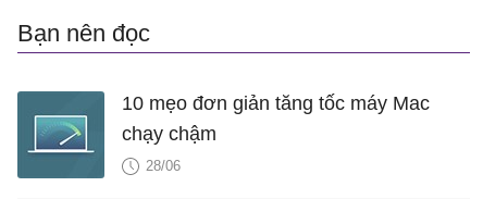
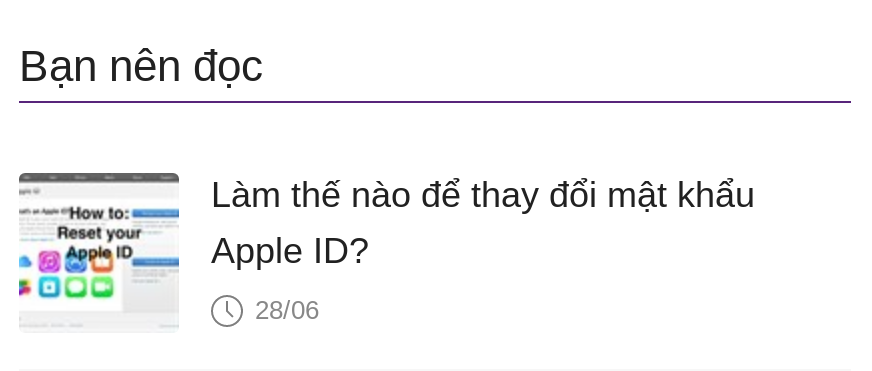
- [image]
- 10 mẹo đơn giản tăng tốc máy Mac
- chạy chậm
+ [image]
+ Làm thế nào để thay đổi mật khẩu
+ Apple ID?
